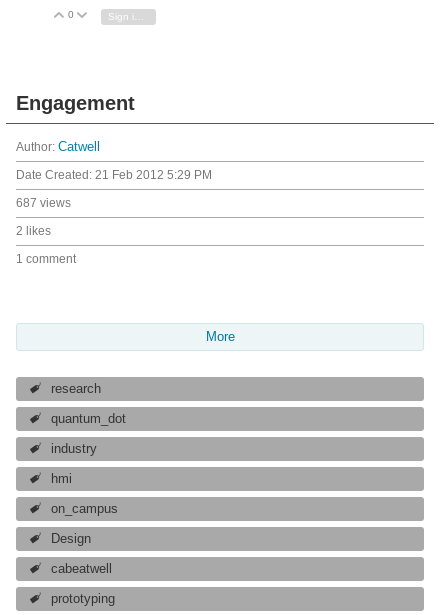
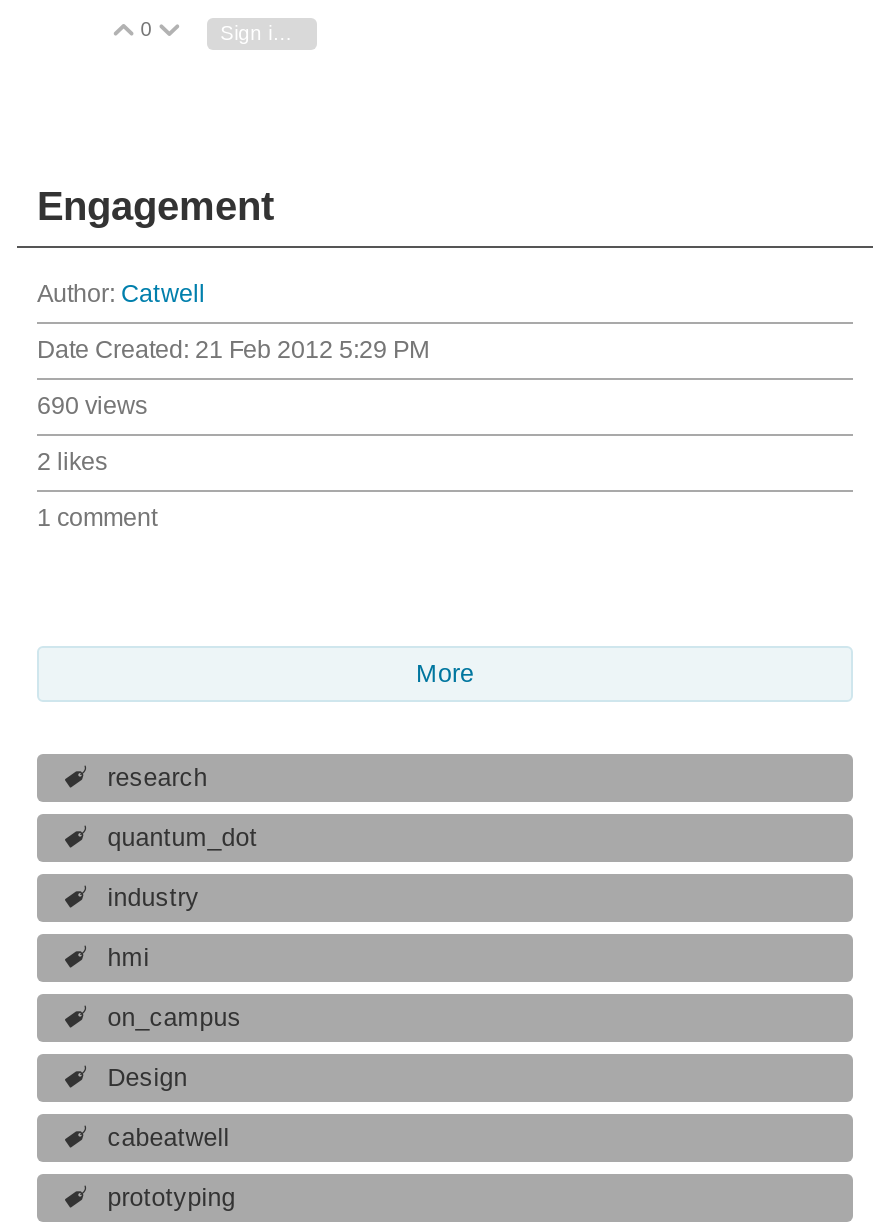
- 687 views
+ 690 views
